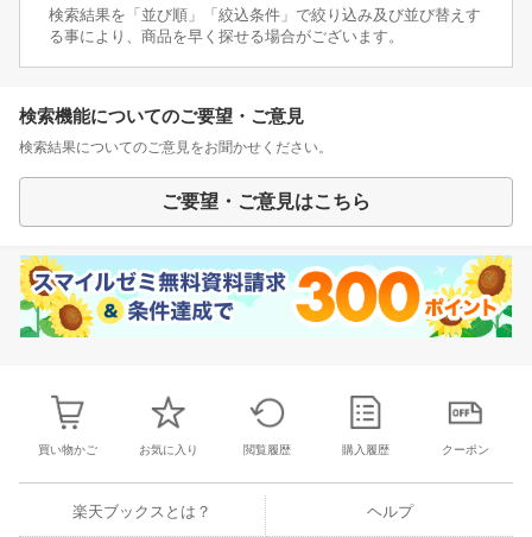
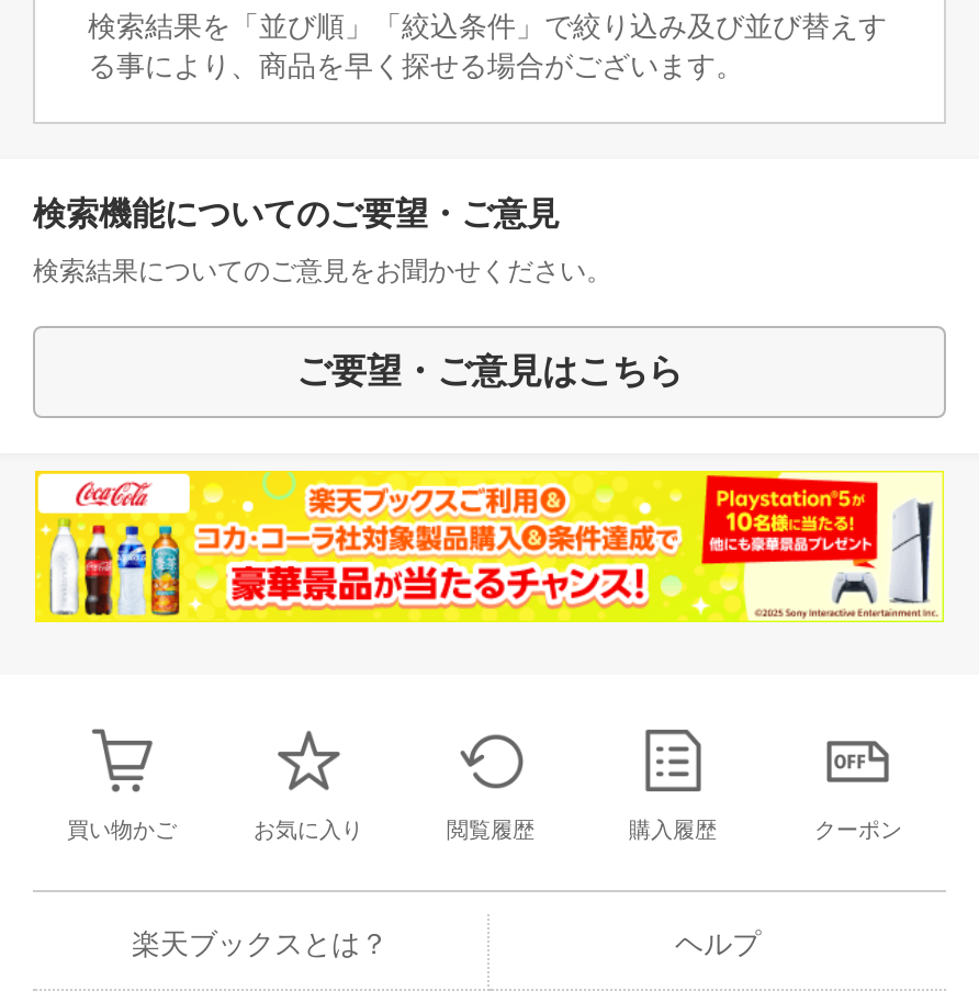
- [image]
+ [image]
